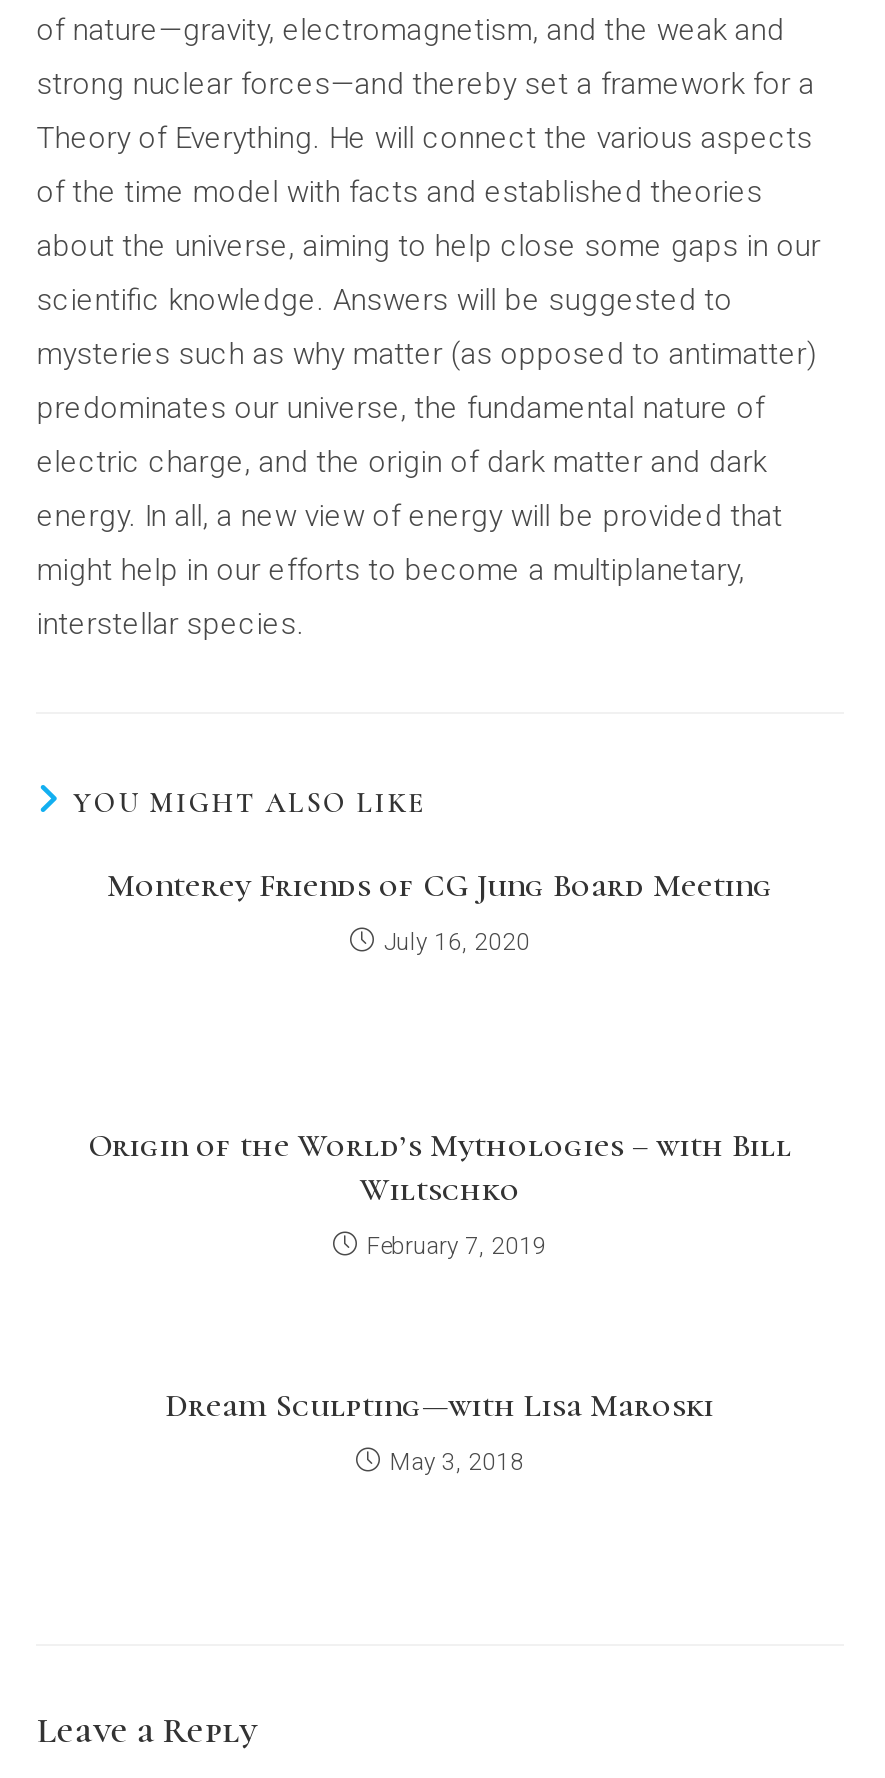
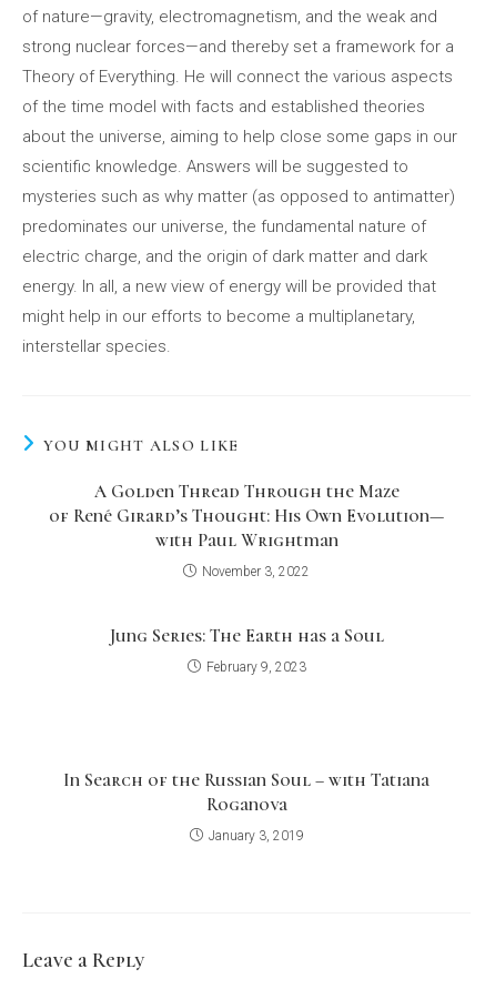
- Monterey Friends of CG Jung Board Meeting
+ A Golden Thread Through the Maze
+ of René Girard’s Thought: His Own Evolution—
+ with Paul Wrightman

- July 16, 2020
+ November 3, 2022

- Origin of the World’s Mythologies – with Bill
- Wiltschko
+ Jung Series: The Earth has a Soul

- February 7, 2019
+ February 9, 2023

- Dream Sculpting—with Lisa Maroski
+ In Search of the Russian Soul – with Tatiana
+ Roganova

- May 3, 2018
+ January 3, 2019
